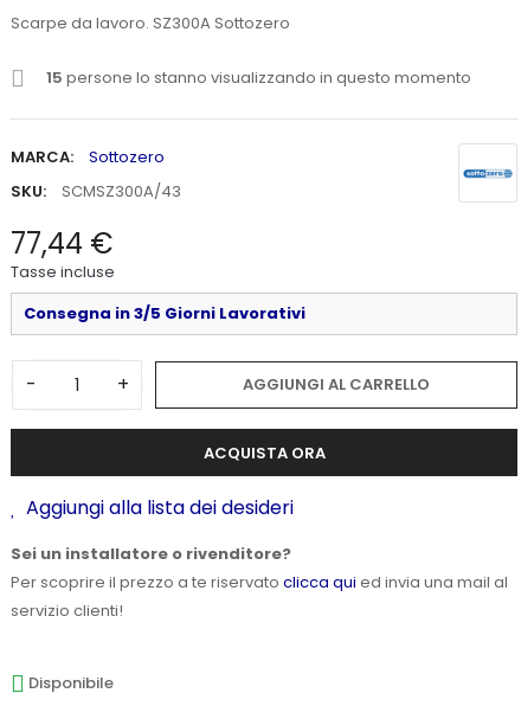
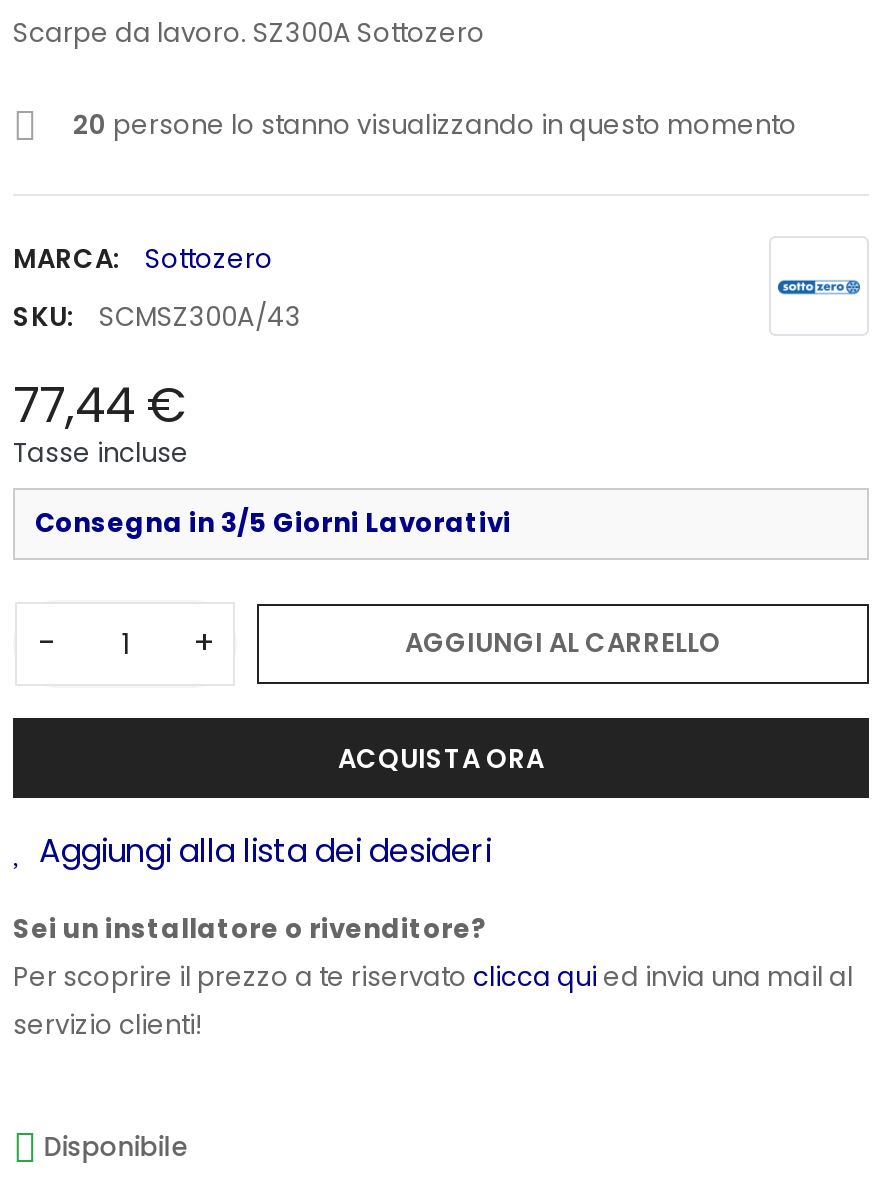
- 15 persone lo stanno visualizzando in questo momento
+ 20 persone lo stanno visualizzando in questo momento
